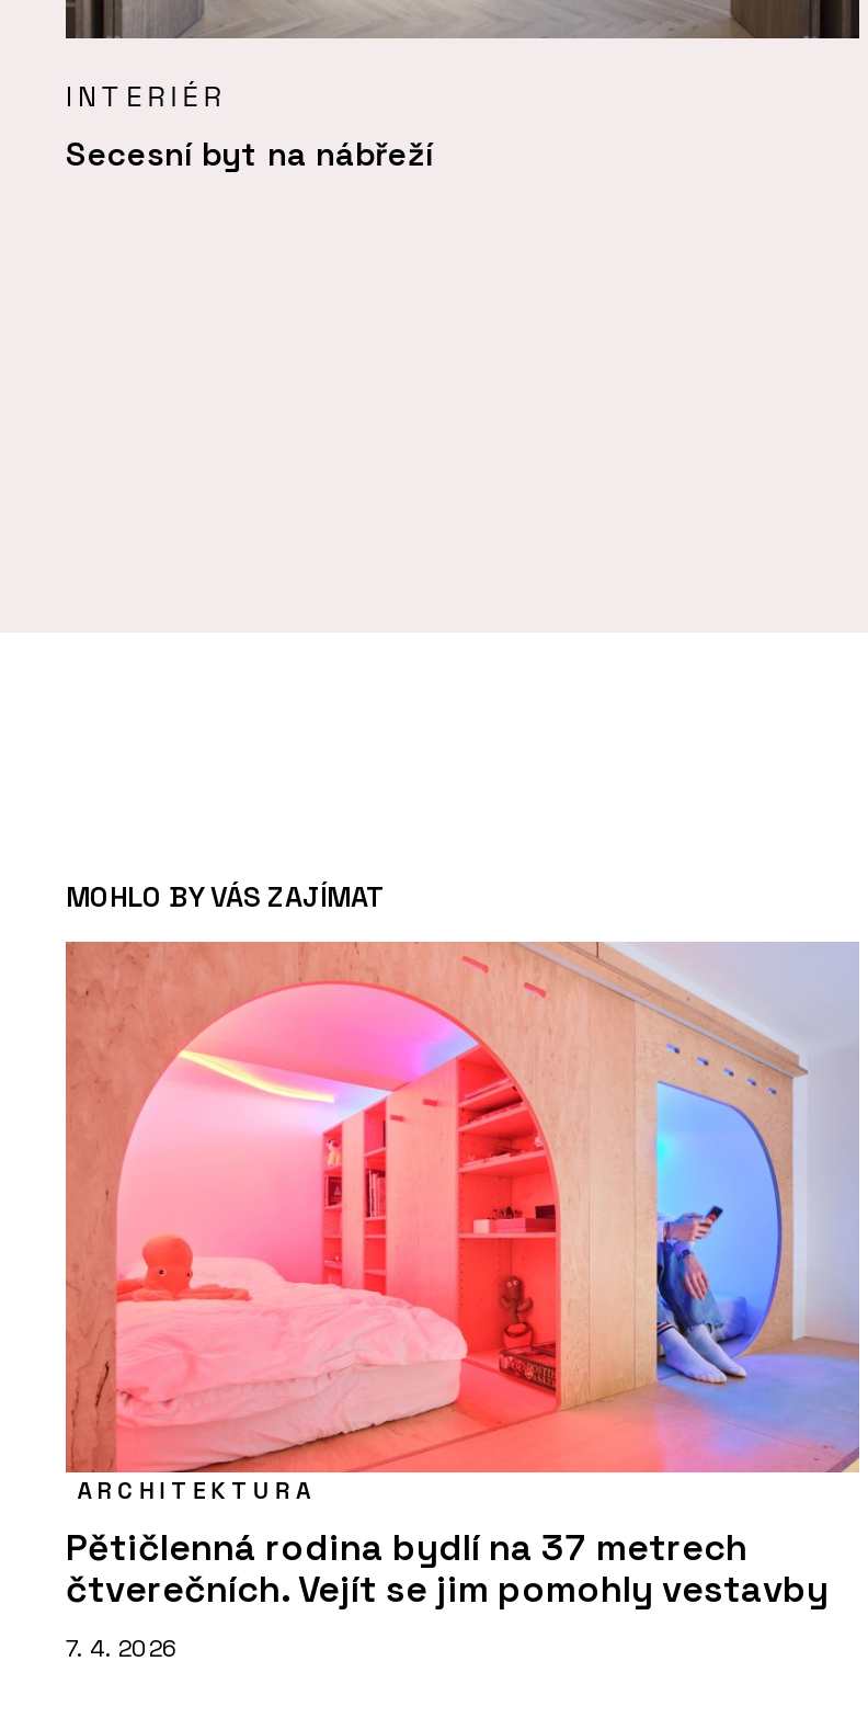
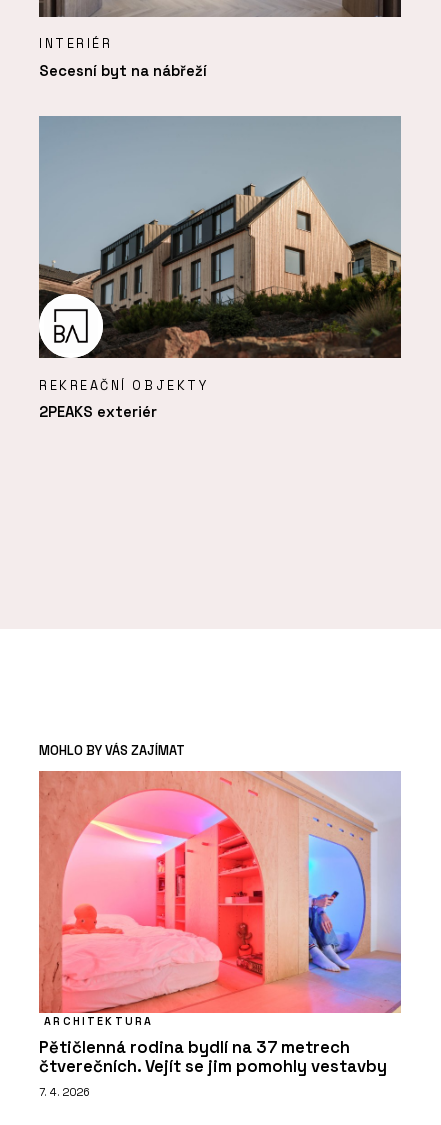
+ [image]
+ REKREAČNÍ OBJEKTY
+ 2PEAKS exteriér
